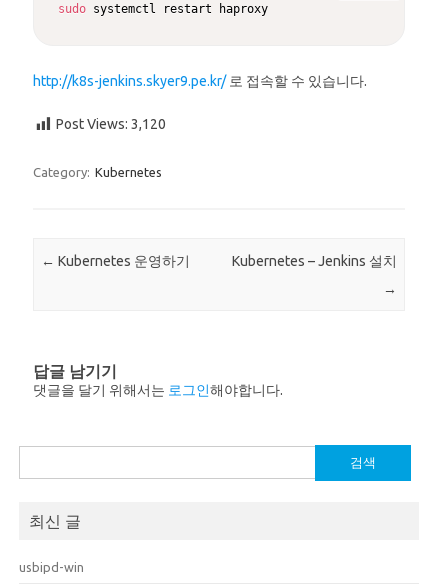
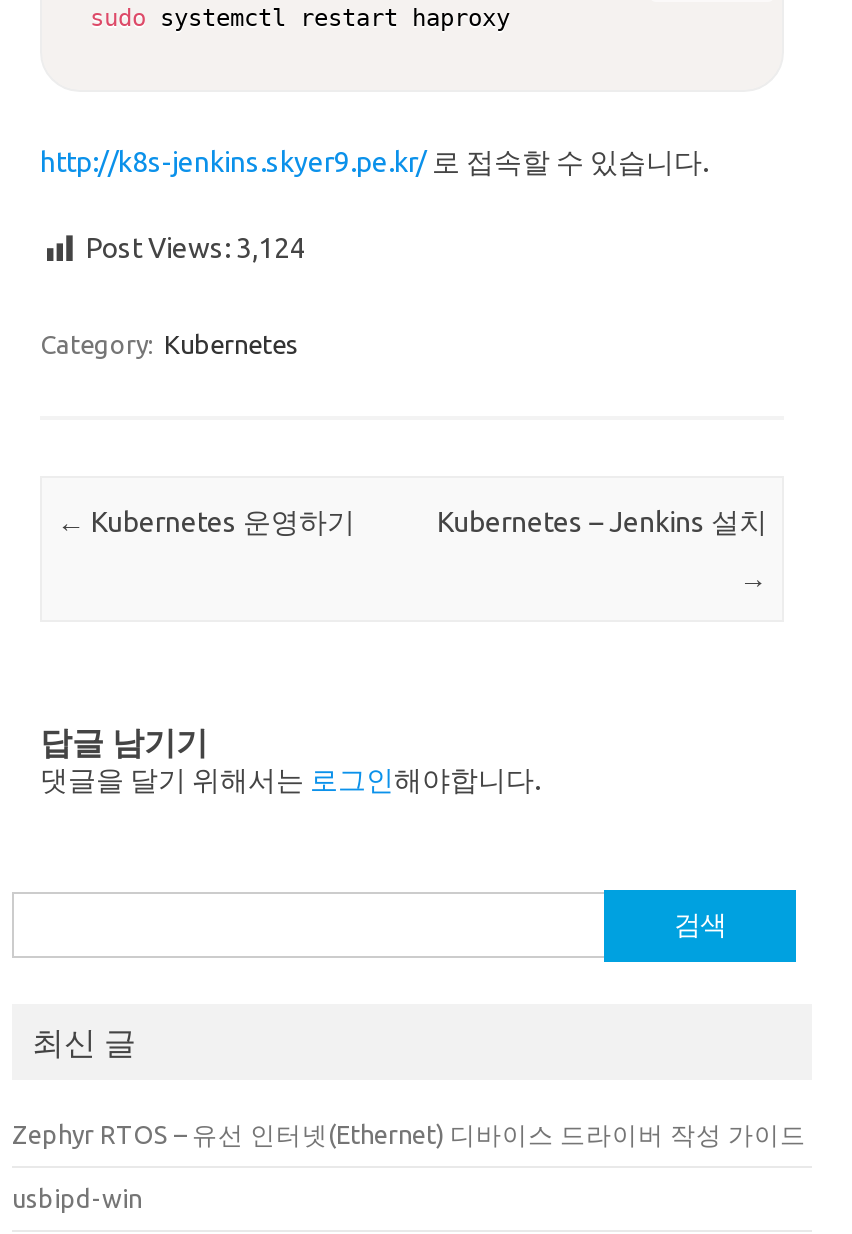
- Post Views: 3,120
+ Post Views: 3,124

+ Zephyr RTOS – 유선 인터넷(Ethernet) 디바이스 드라이버 작성 가이드
